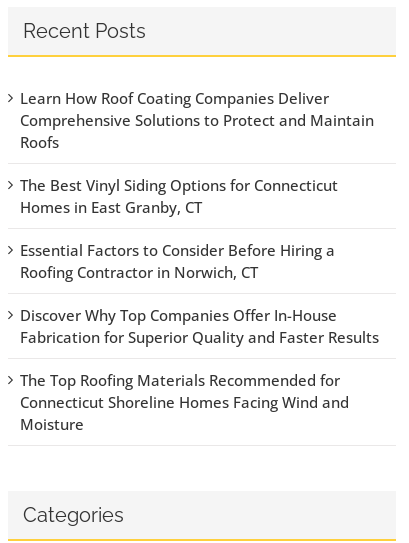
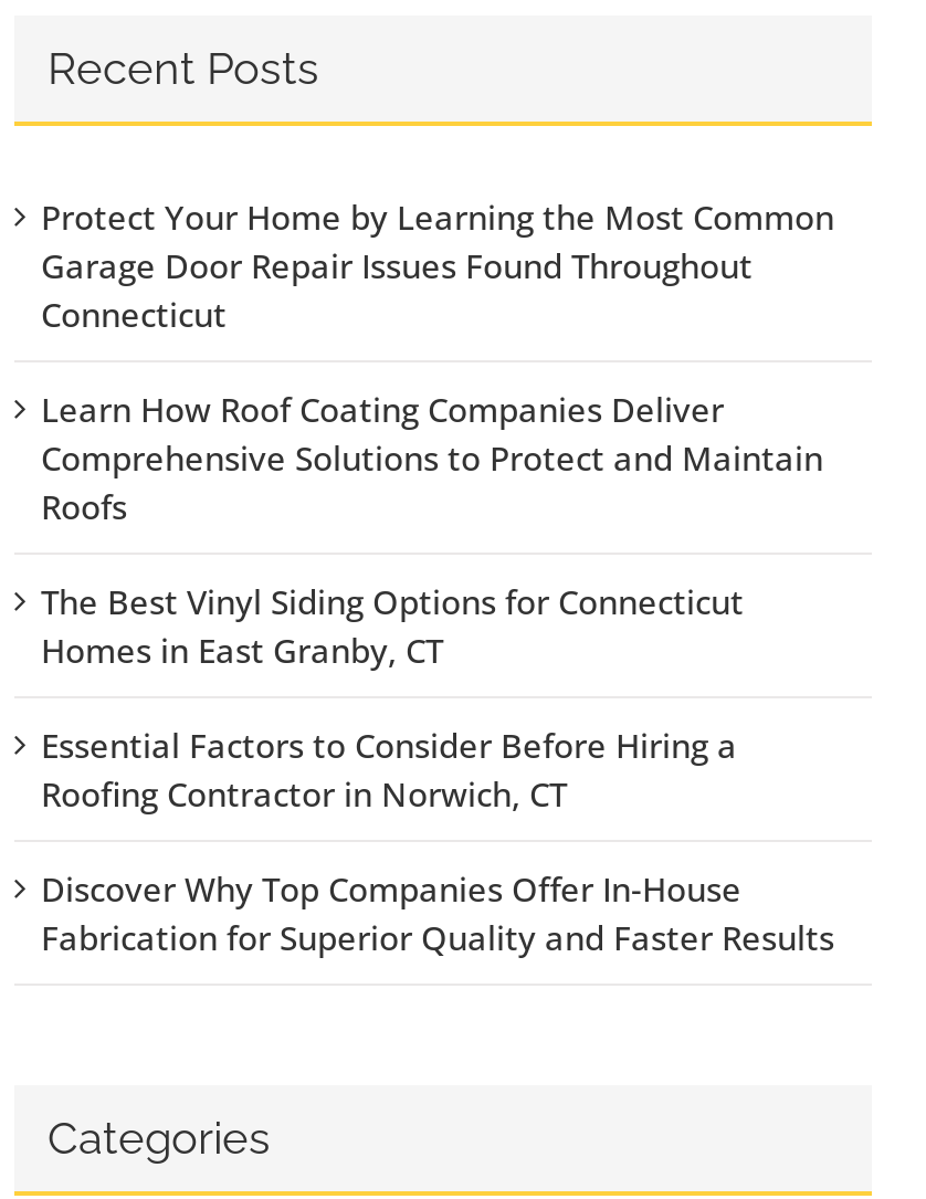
+ Protect Your Home by Learning the Most Common
+ Garage Door Repair Issues Found Throughout
+ Connecticut

moved down: Learn How Roof Coating Companies Deliver | Comprehensive Solutions to Protect and Maintain | Roofs | ... | Discover Why Top Companies Offer In-House | Fabrication for Superior Quality and Faster Results

- The Top Roofing Materials Recommended for
- Connecticut Shoreline Homes Facing Wind and
- Moisture
